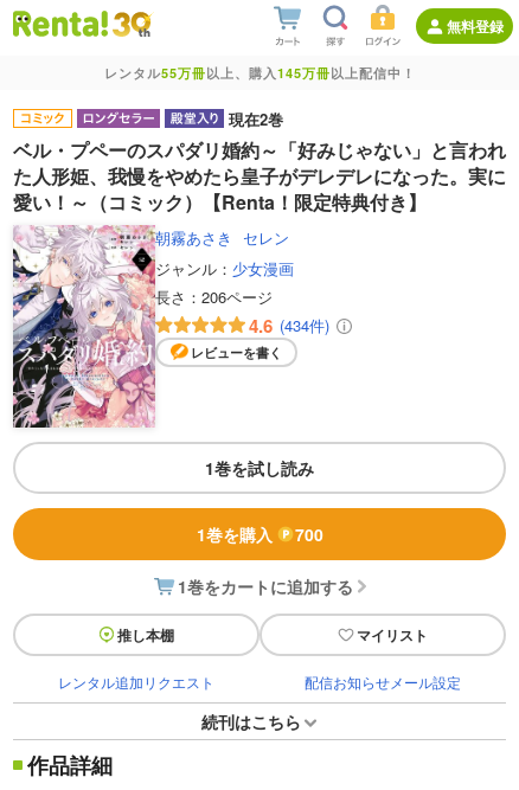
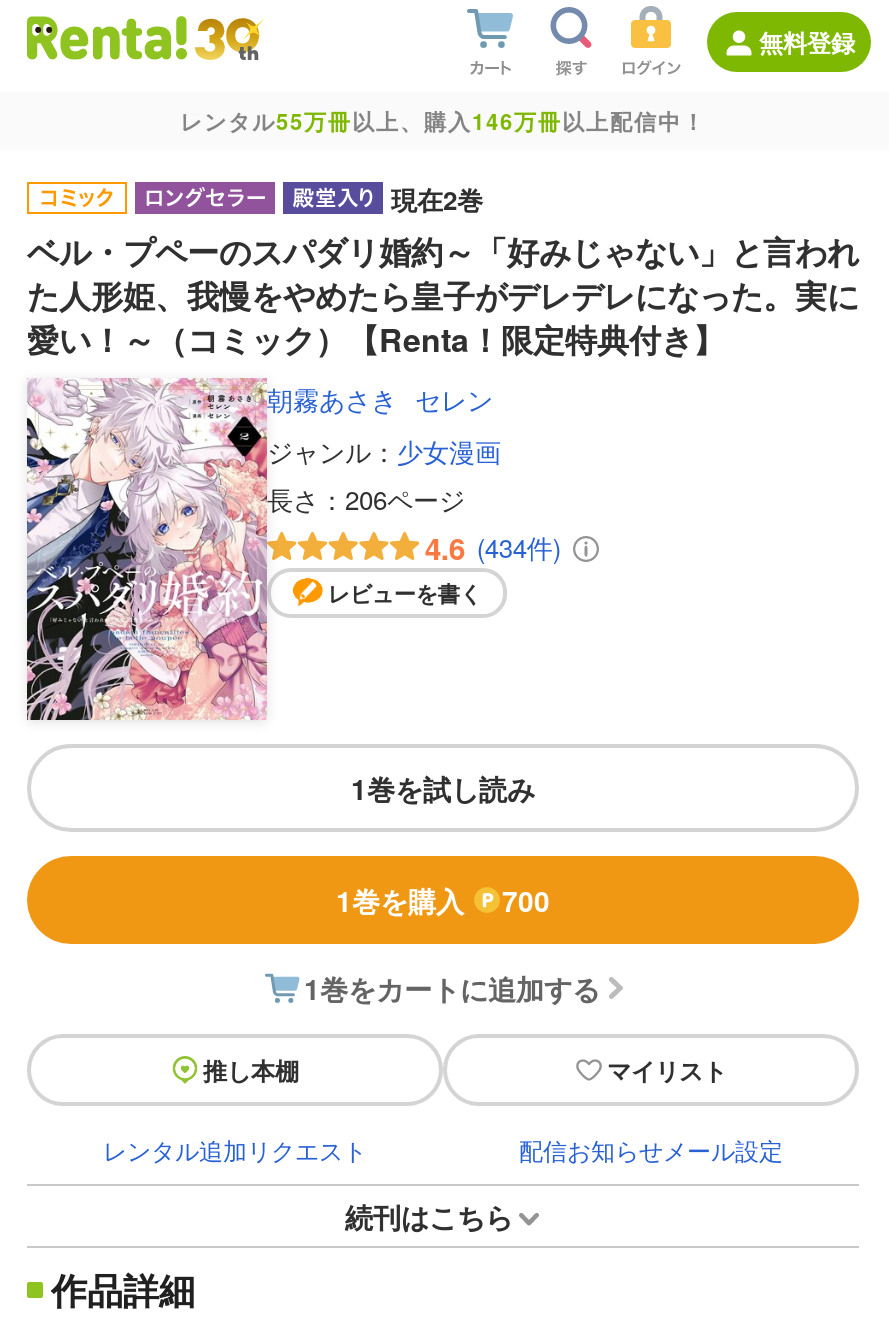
- レンタル55万冊以上、購入145万冊以上配信中！
+ レンタル55万冊以上、購入146万冊以上配信中！
